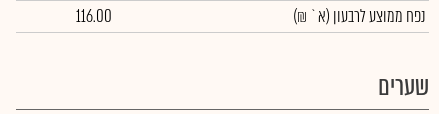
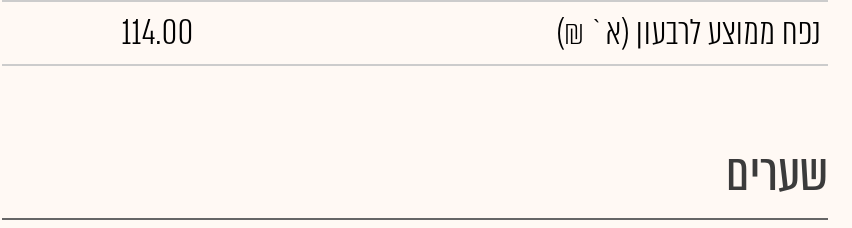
- 116.00
+ 114.00
